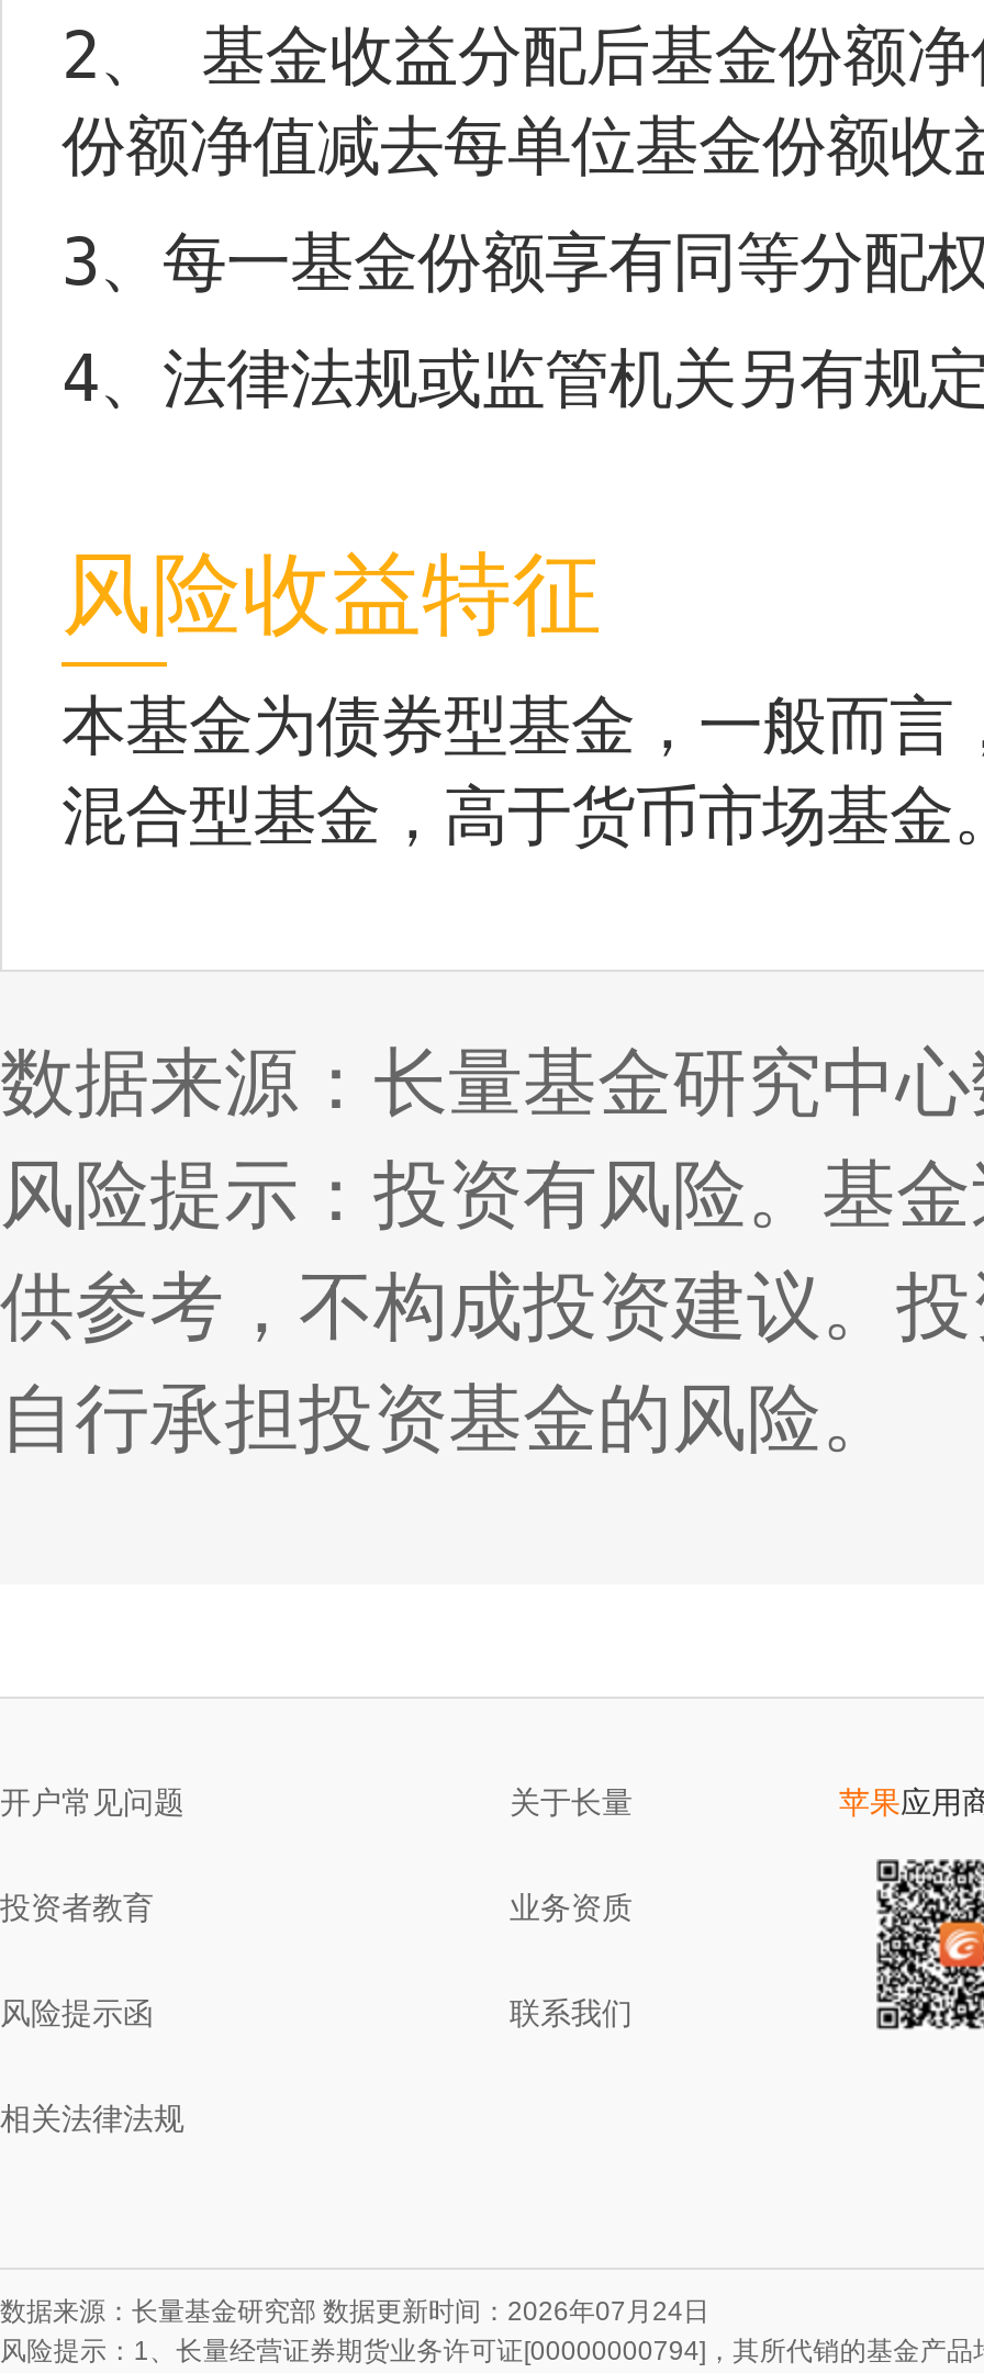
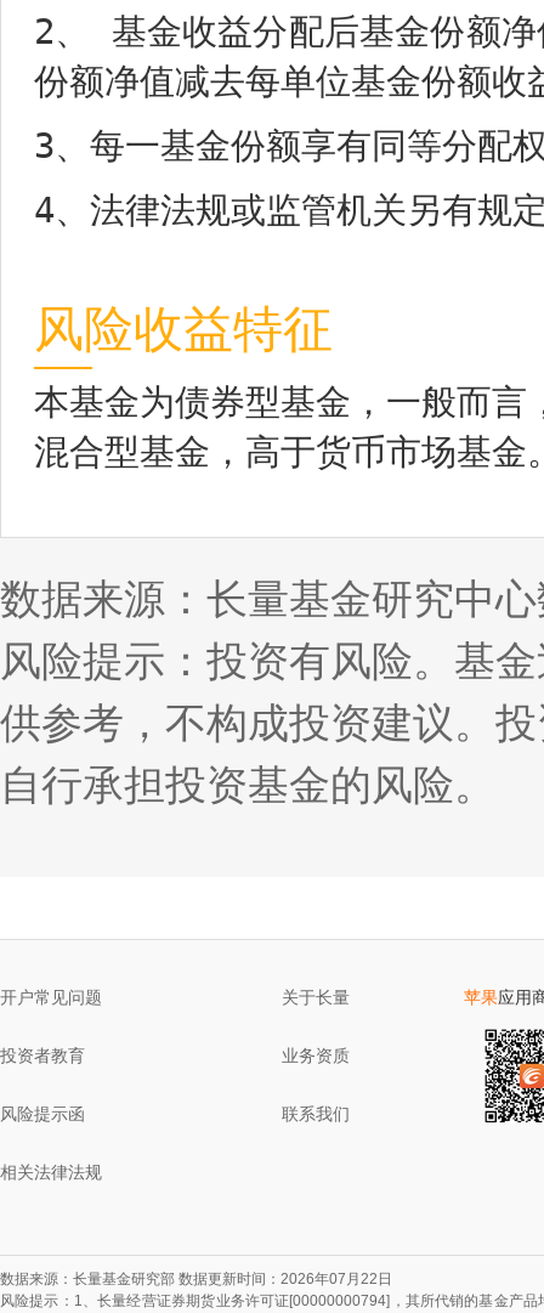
- 数据来源：长量基金研究部 数据更新时间：2026年07月24日
+ 数据来源：长量基金研究部 数据更新时间：2026年07月22日
